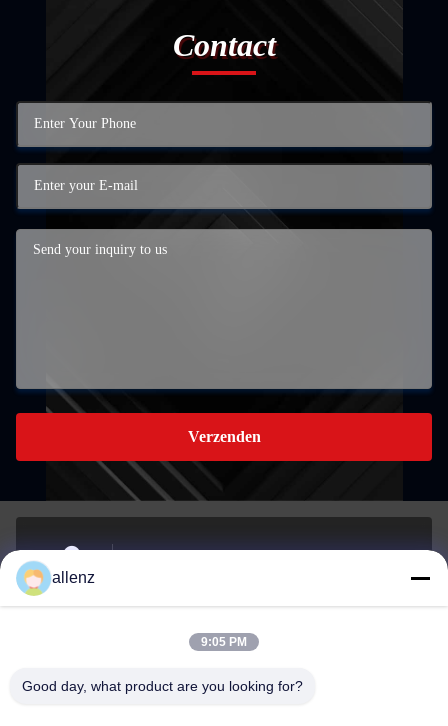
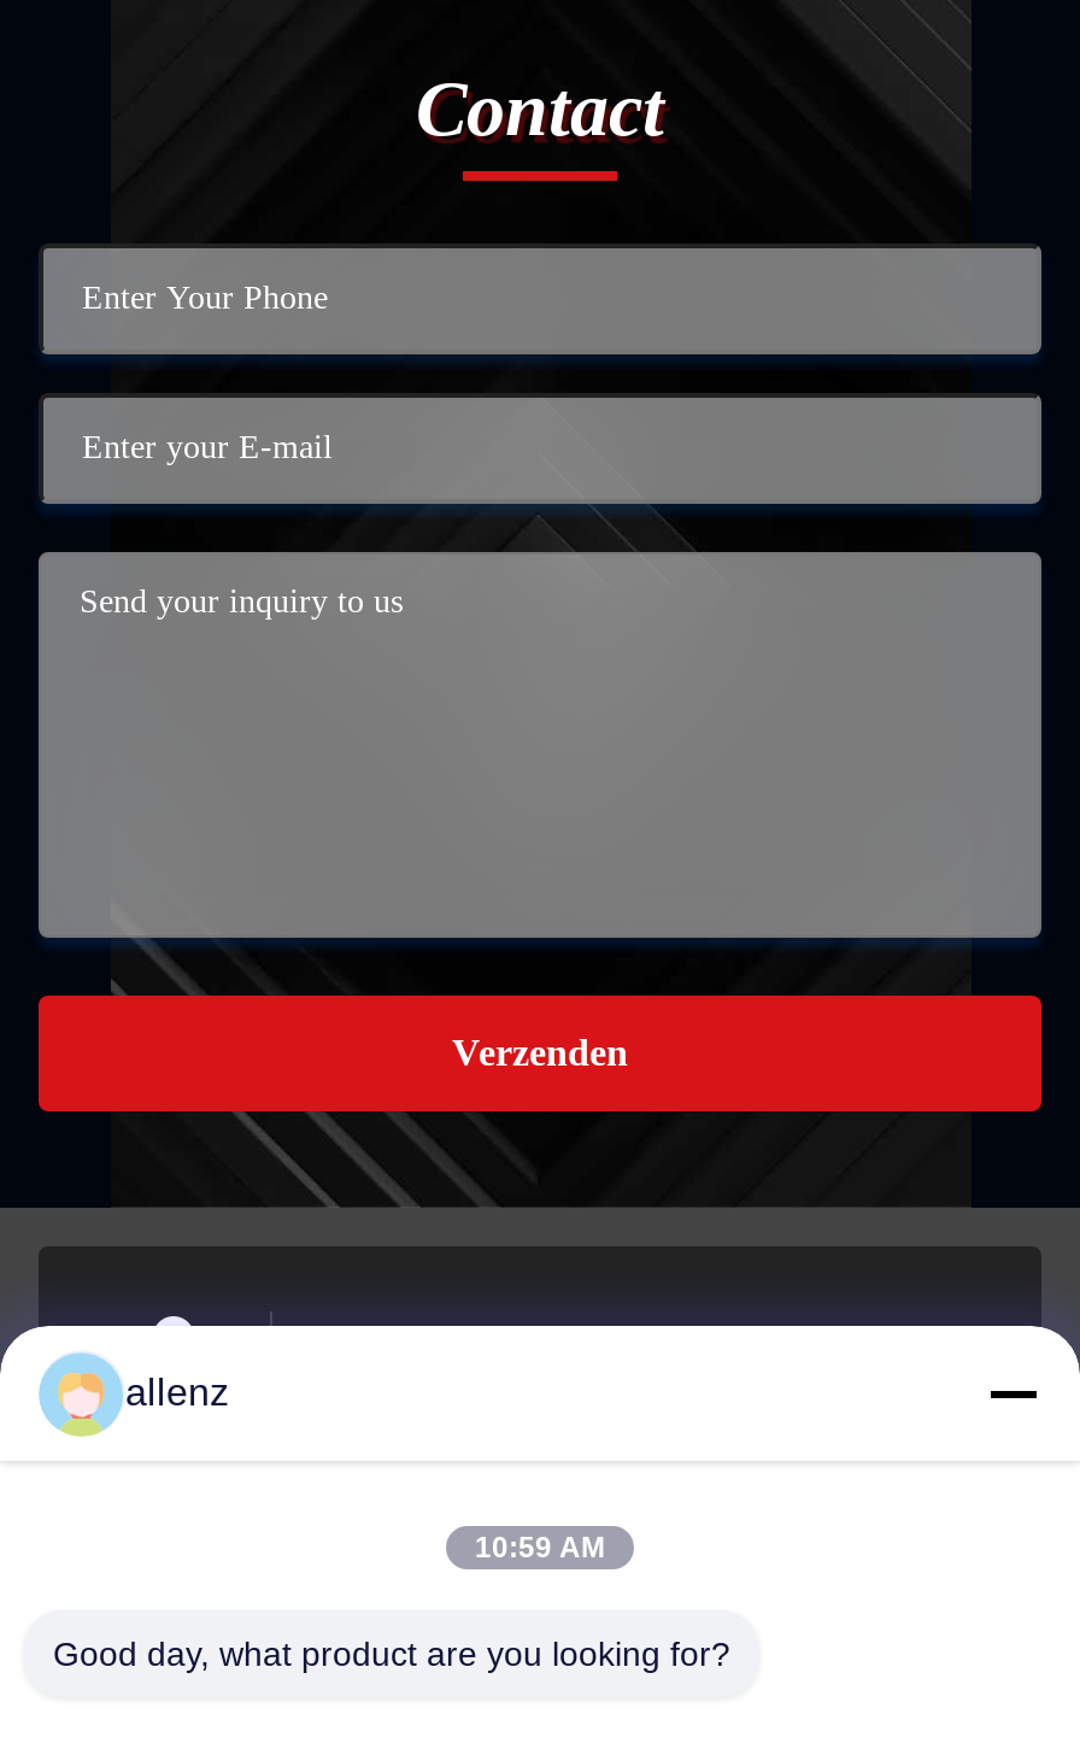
- 9:05 PM
+ 10:59 AM
